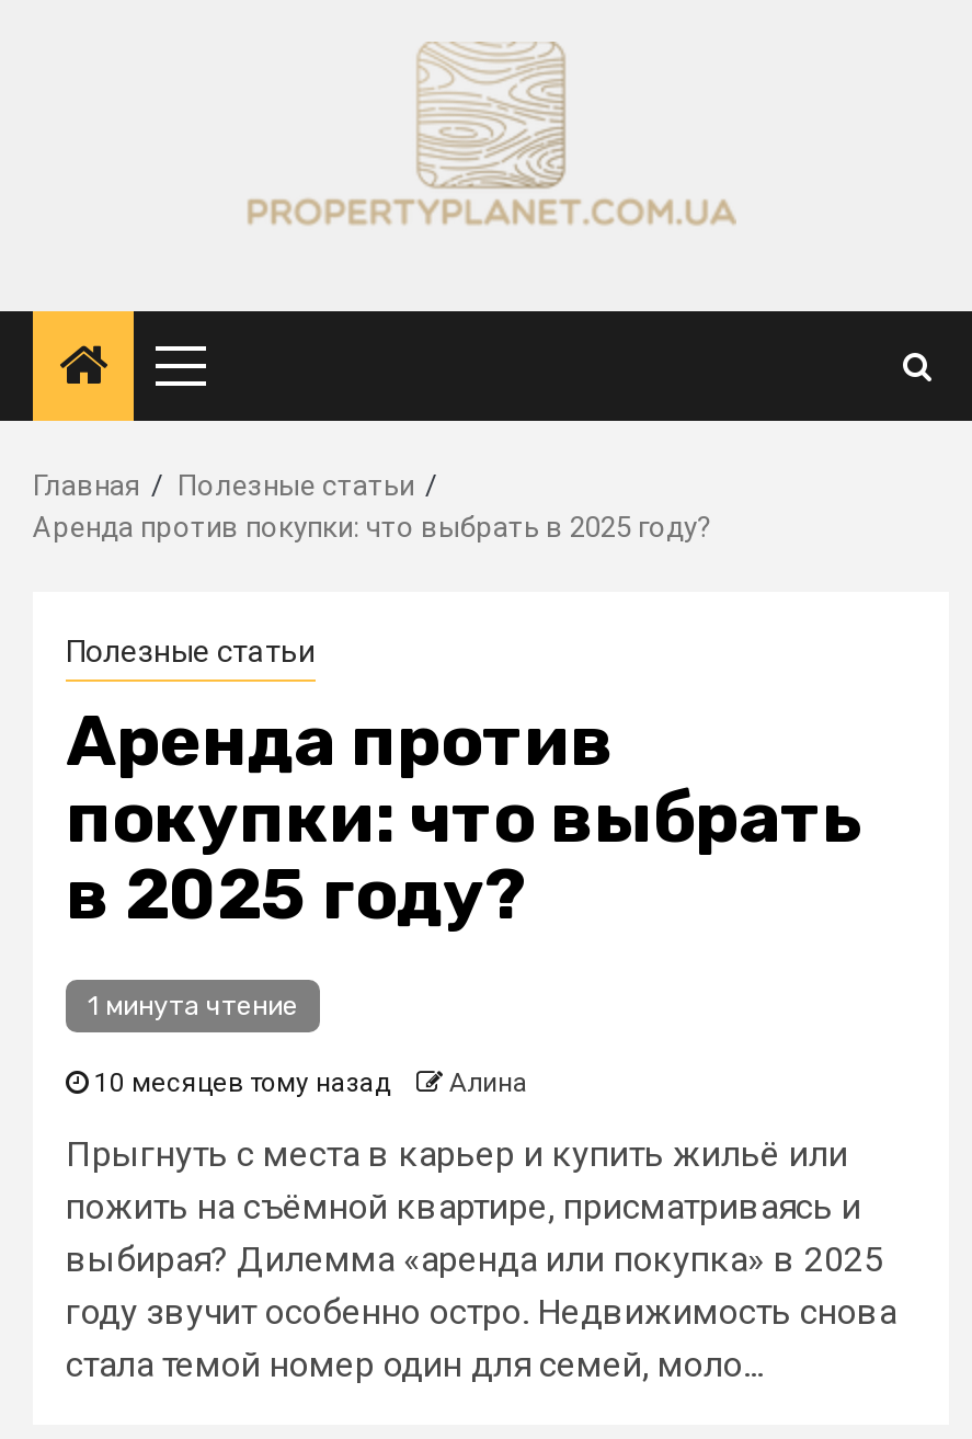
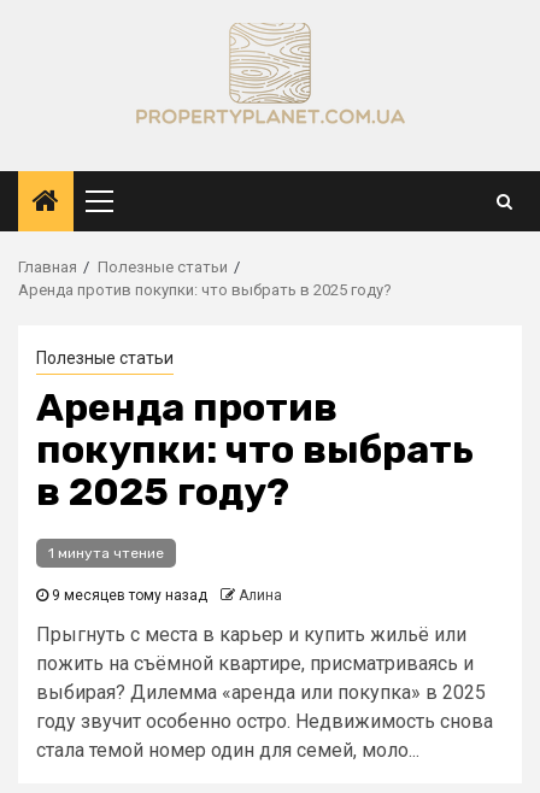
- 10 месяцев тому назад
+ 9 месяцев тому назад
